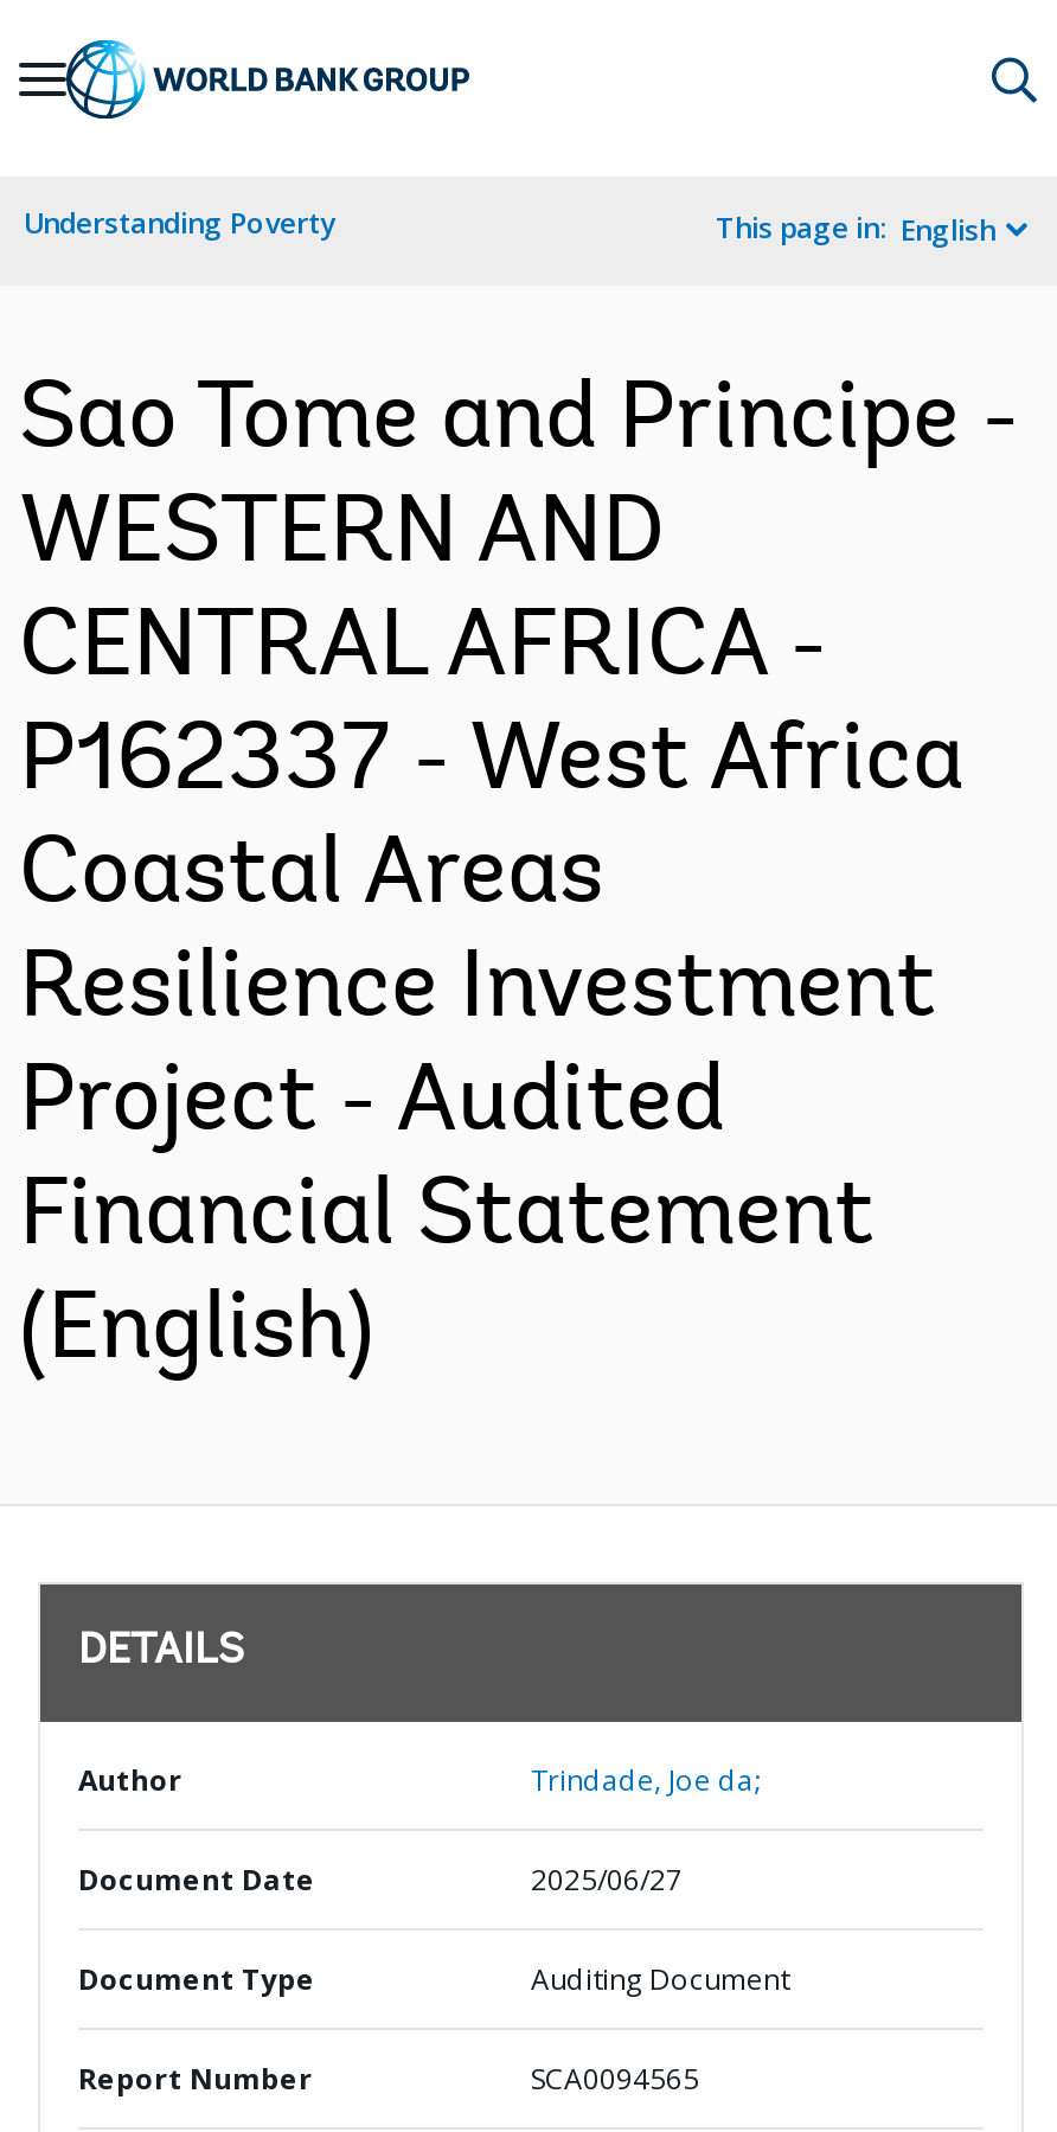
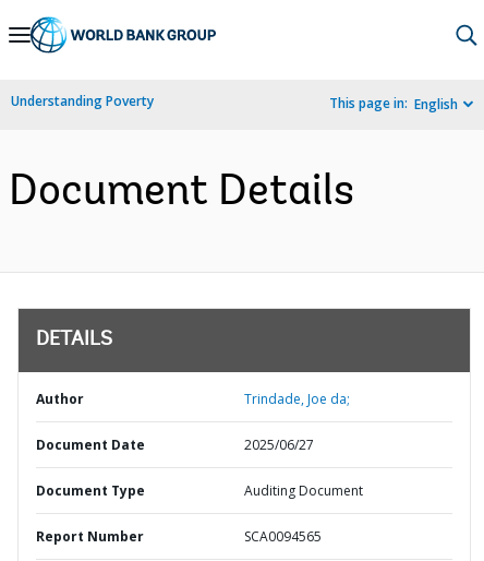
- Sao Tome and Principe -
- WESTERN AND
- CENTRAL AFRICA -
- P162337 - West Africa
- Coastal Areas
- Resilience Investment
- Project - Audited
- Financial Statement
- (English)
+ Document Details
